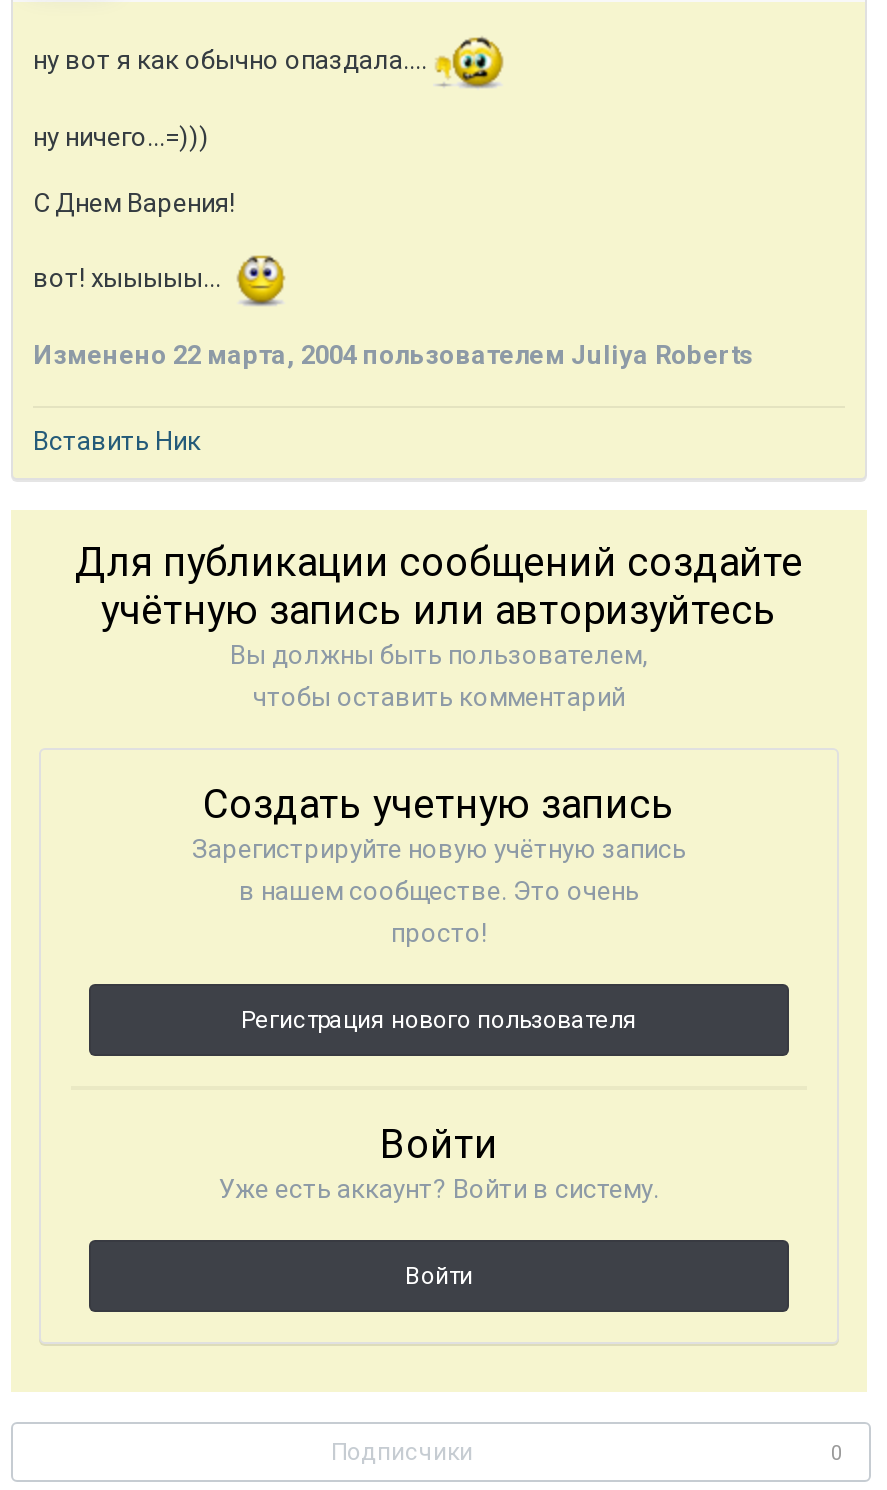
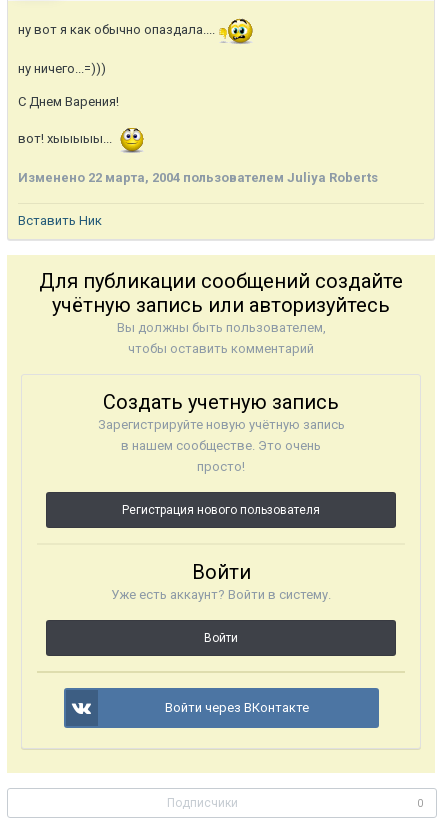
+ Войти через ВКонтакте
